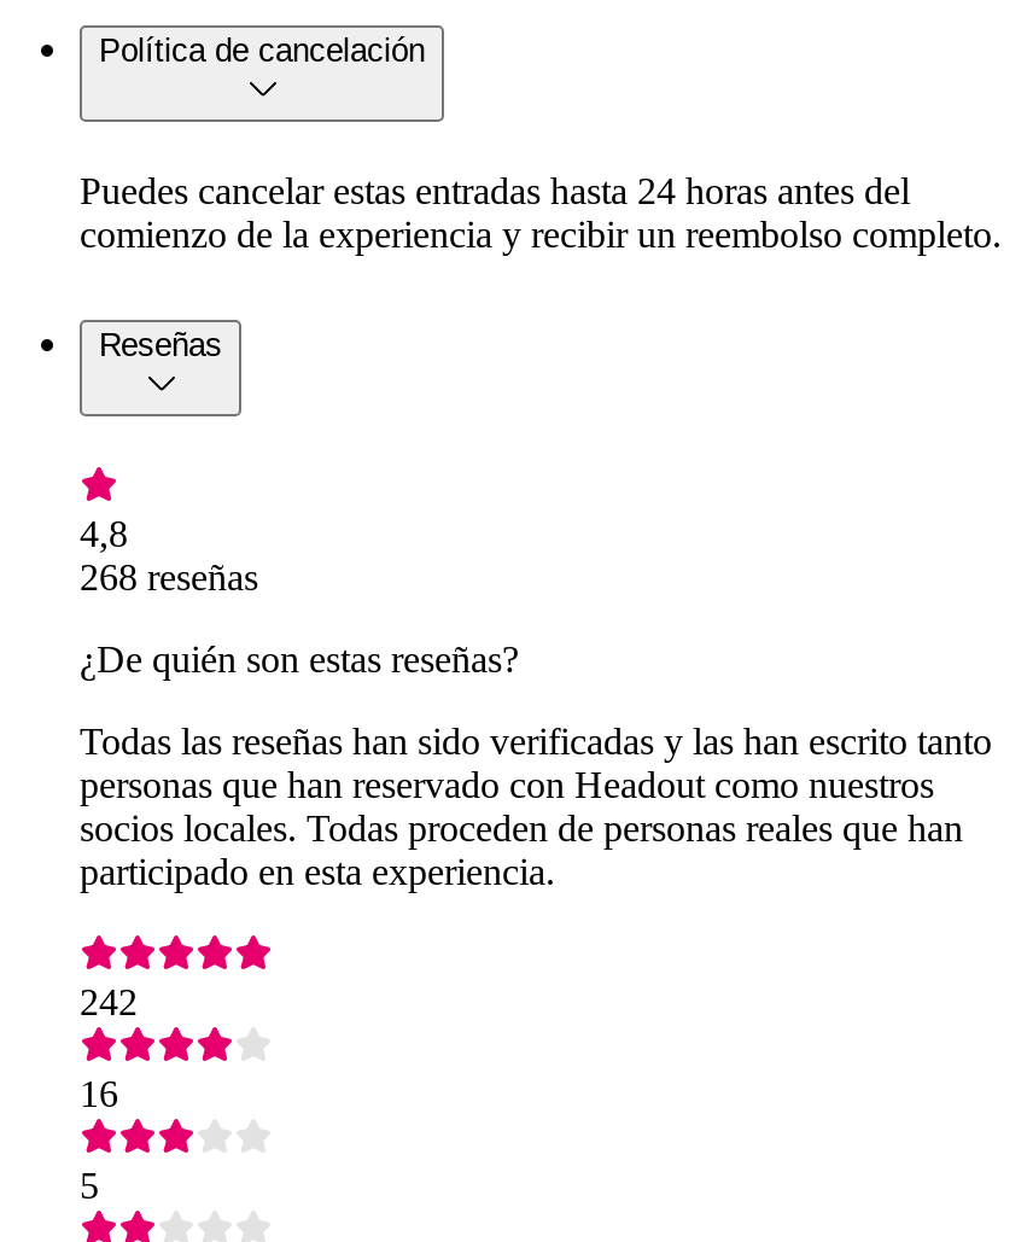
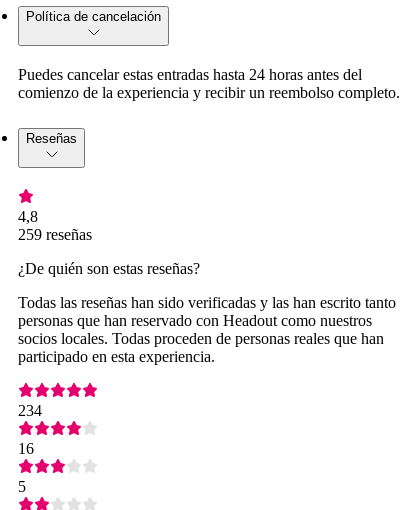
- 268 reseñas
+ 259 reseñas

- 242
+ 234
